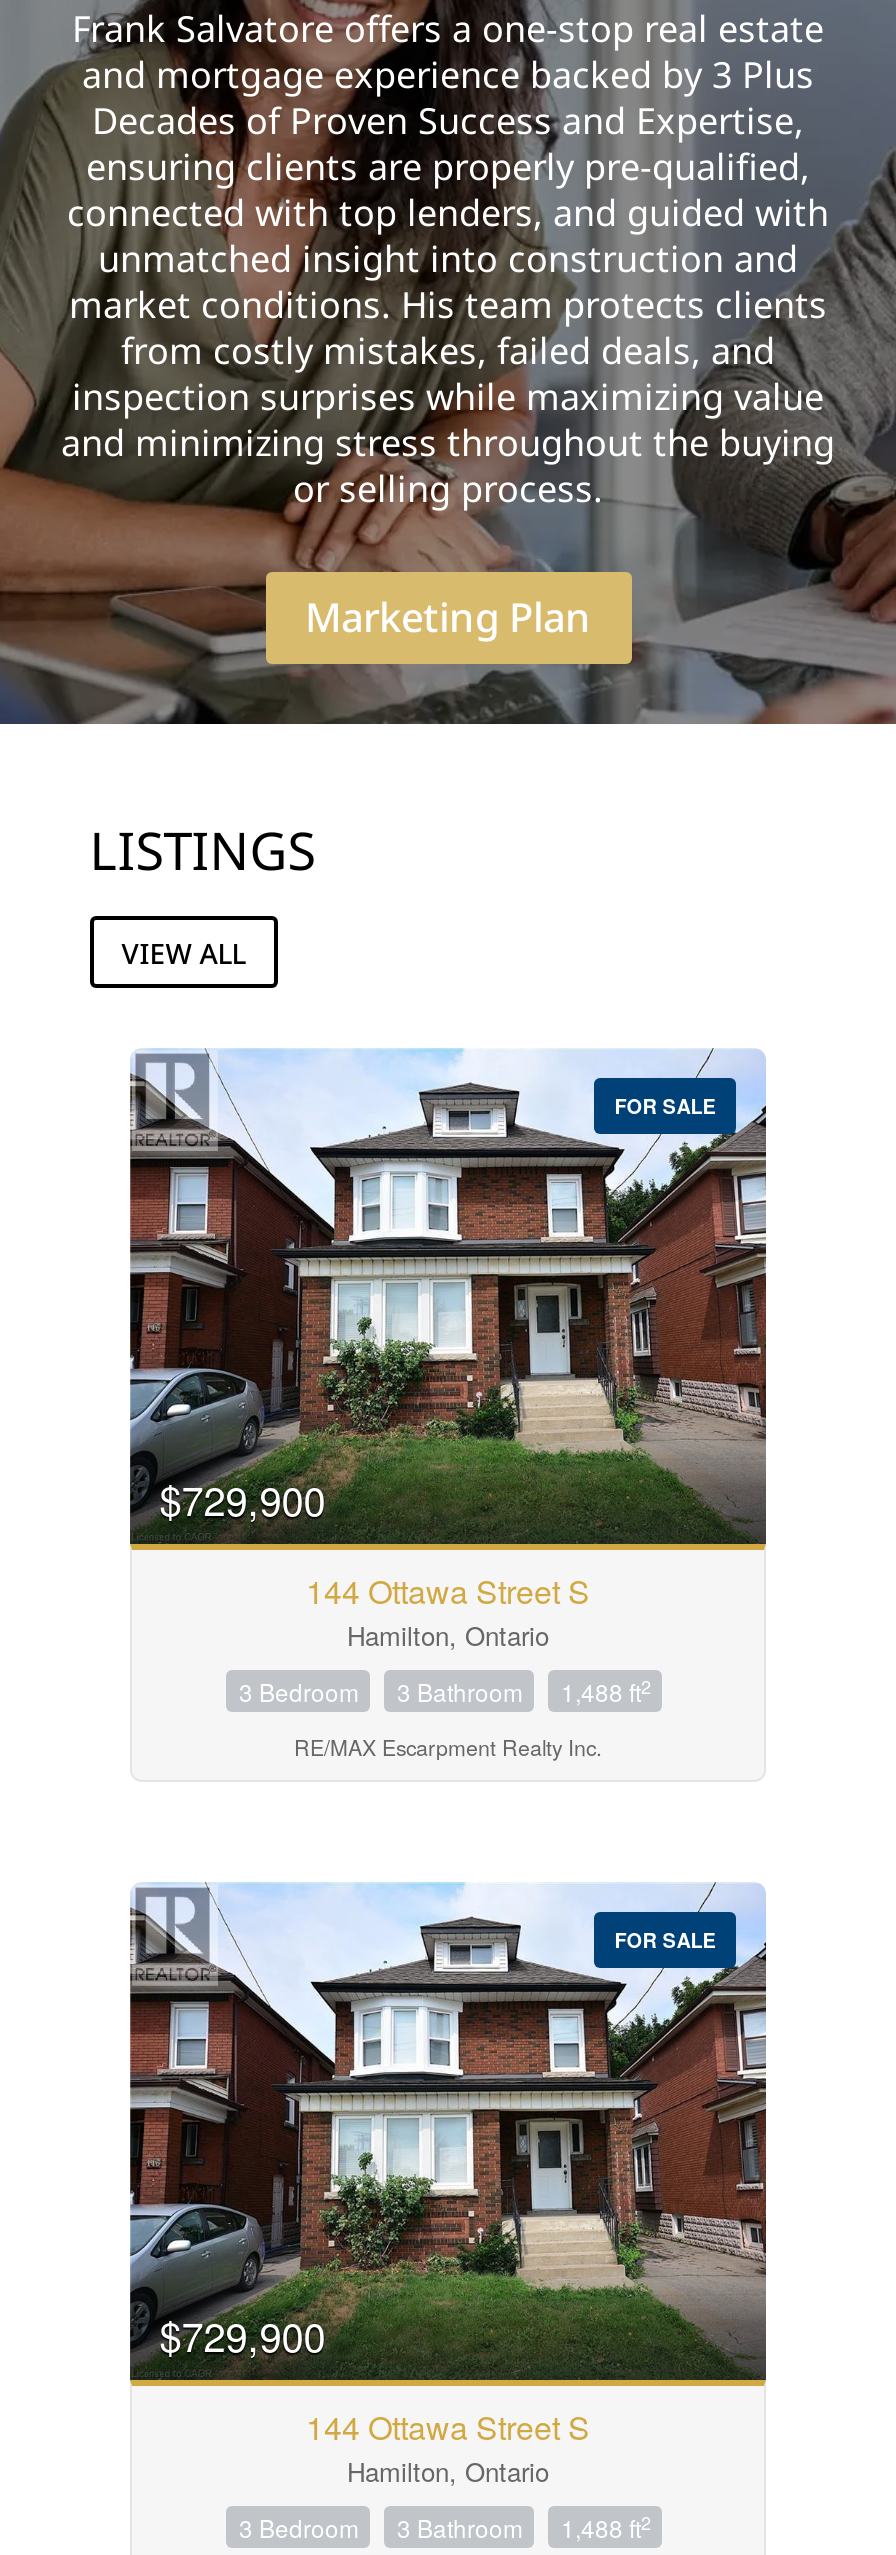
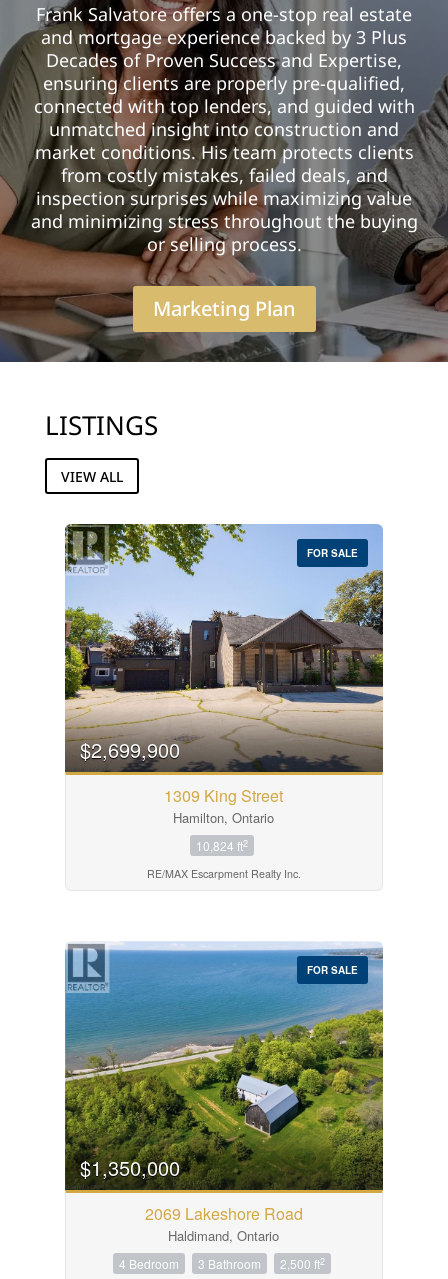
- [image]
- $729,900
+ [image]
+ $2,699,900

- 144 Ottawa Street S
+ 1309 King Street

- 3 Bedroom
- 3 Bathroom
- 1,488 ft2
+ 10,824 ft2

- [image]
- $729,900
+ [image]
+ $1,350,000

- 144 Ottawa Street S
- Hamilton, Ontario
+ 2069 Lakeshore Road
+ Haldimand, Ontario

- 3 Bedroom
+ 4 Bedroom

- 1,488 ft2
+ 2,500 ft2
